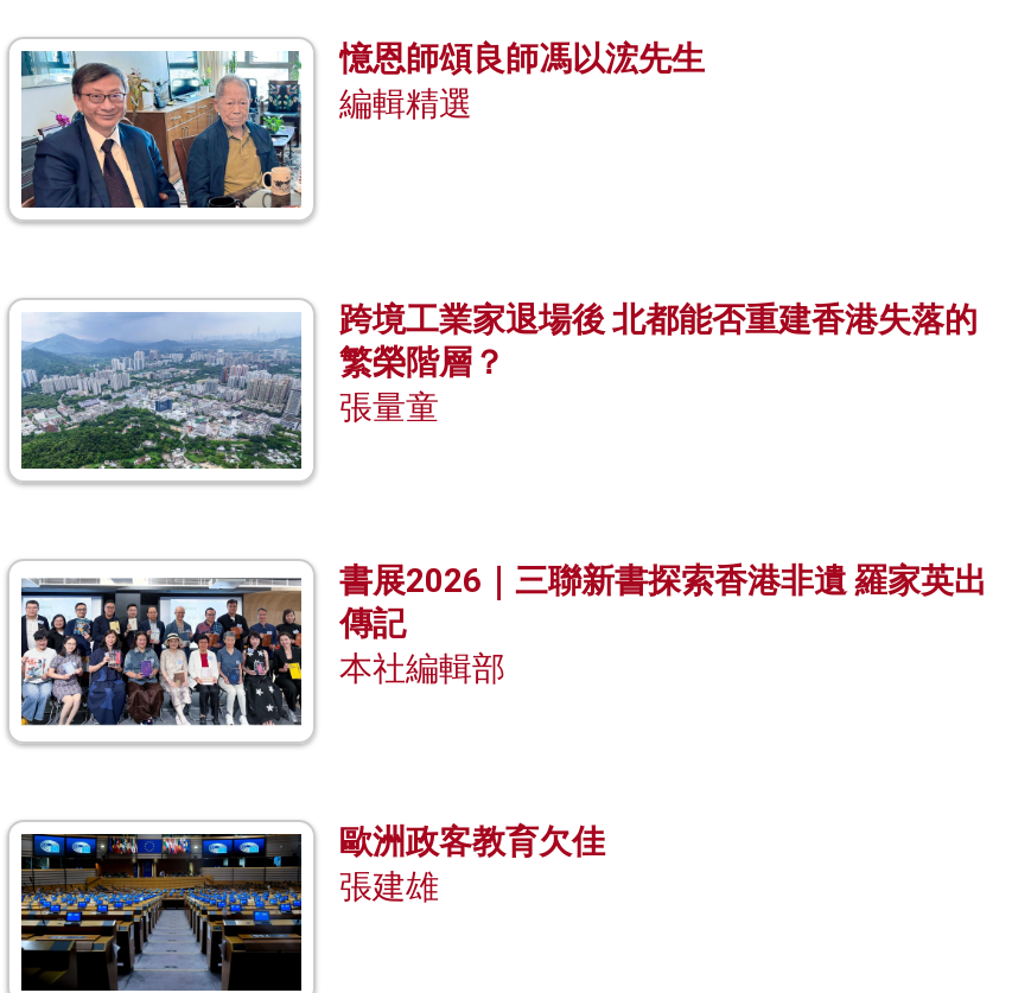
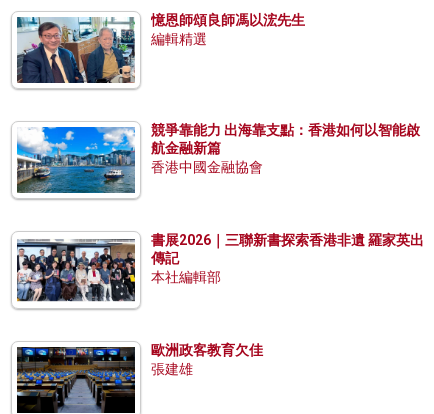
- [image]
- 跨境工業家退場後 北都能否重建香港失落的
- 繁榮階層？
- 張量童
+ [image]
+ 競爭靠能力 出海靠支點：香港如何以智能啟
+ 航金融新篇
+ 香港中國金融協會
